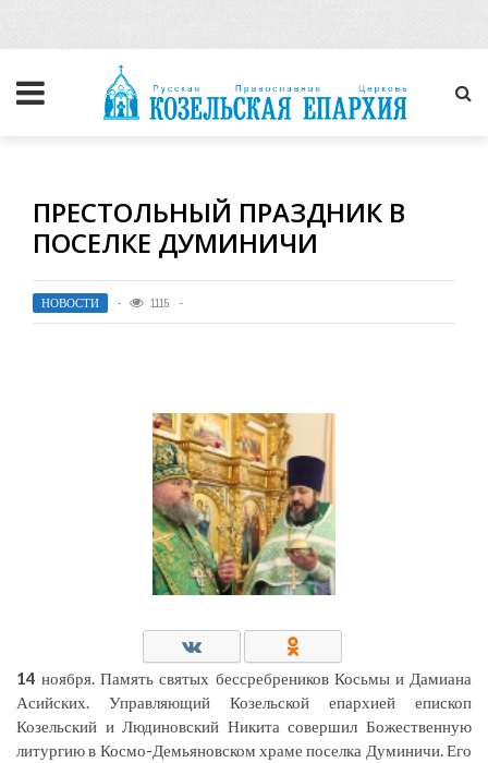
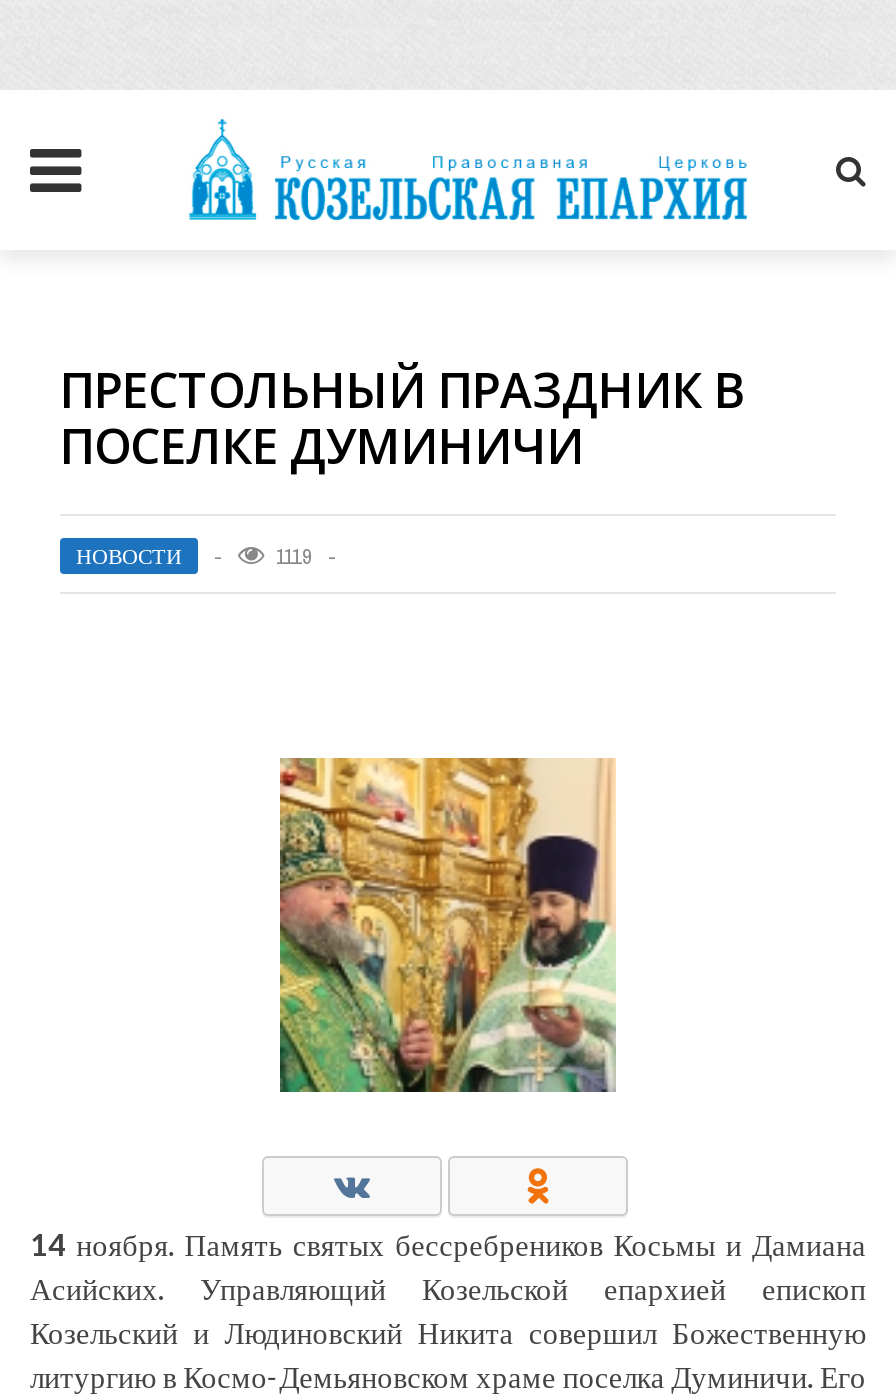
- 1115
+ 1119
